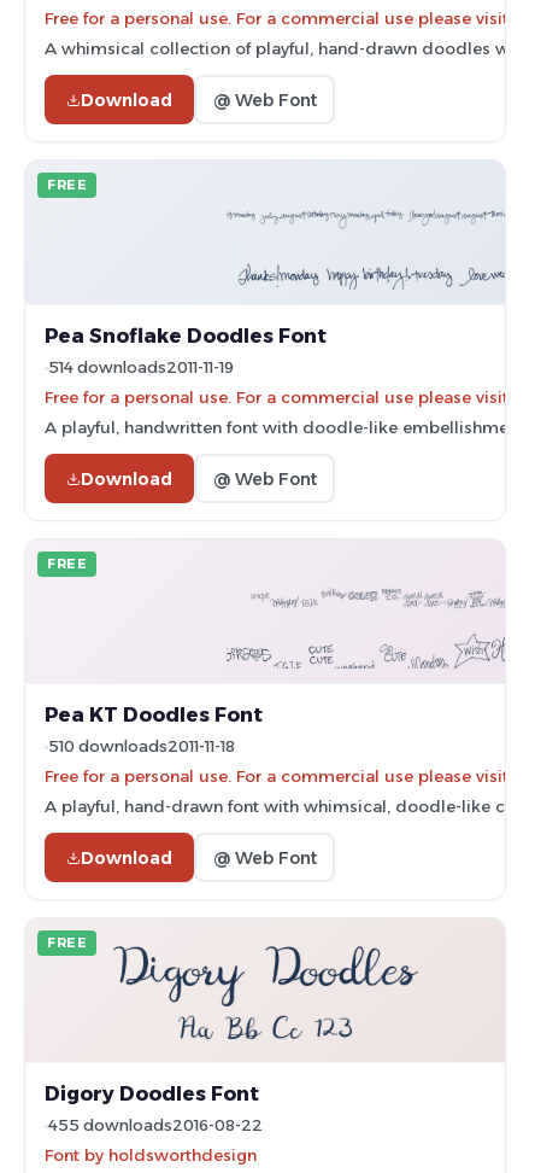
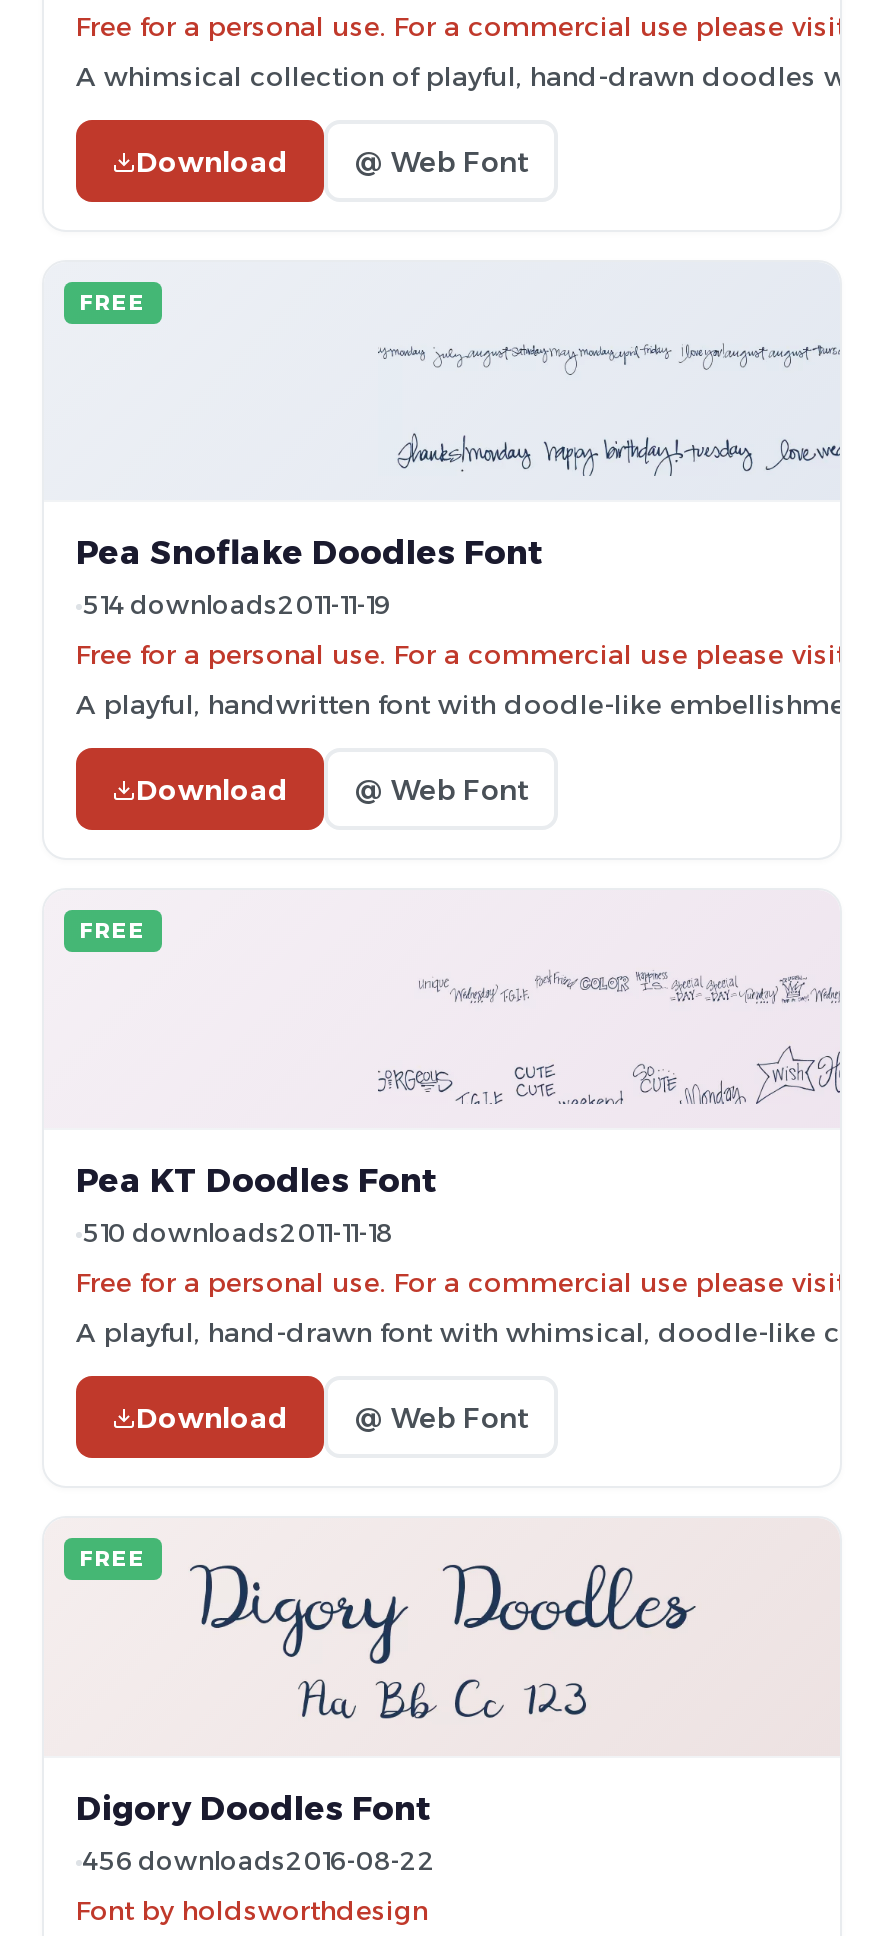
- 455 downloads2016-08-22
+ 456 downloads2016-08-22
